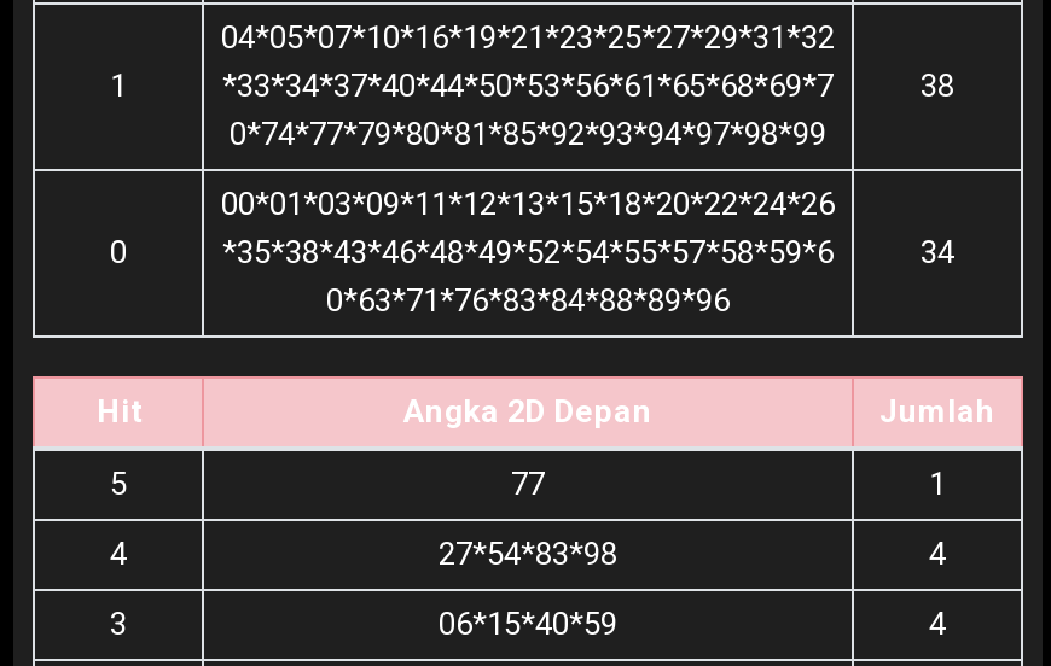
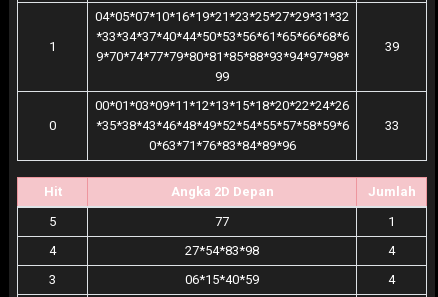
- *33*34*37*40*44*50*53*56*61*65*68*69*7
- 0*74*77*79*80*81*85*92*93*94*97*98*99
+ *33*34*37*40*44*50*53*56*61*65*66*68*6
+ 9*70*74*77*79*80*81*85*88*93*94*97*98*
+ 99

- 38
+ 39

- 34
+ 33

- 0*63*71*76*83*84*88*89*96
+ 0*63*71*76*83*84*89*96
